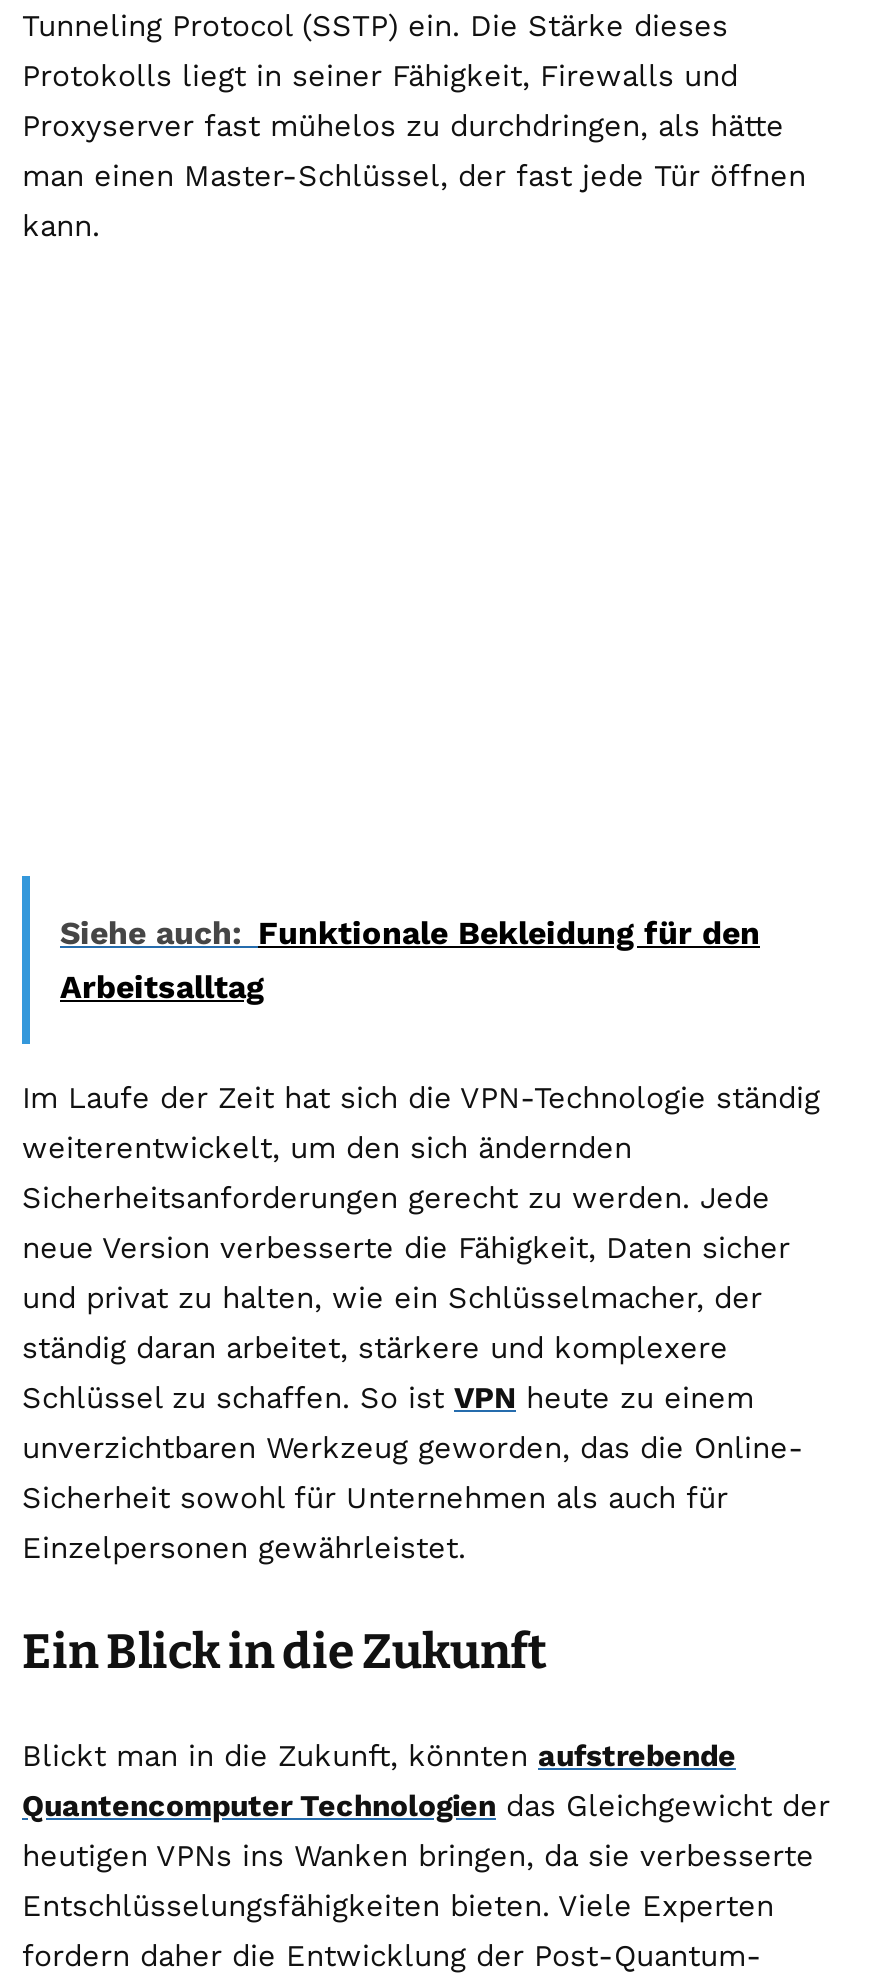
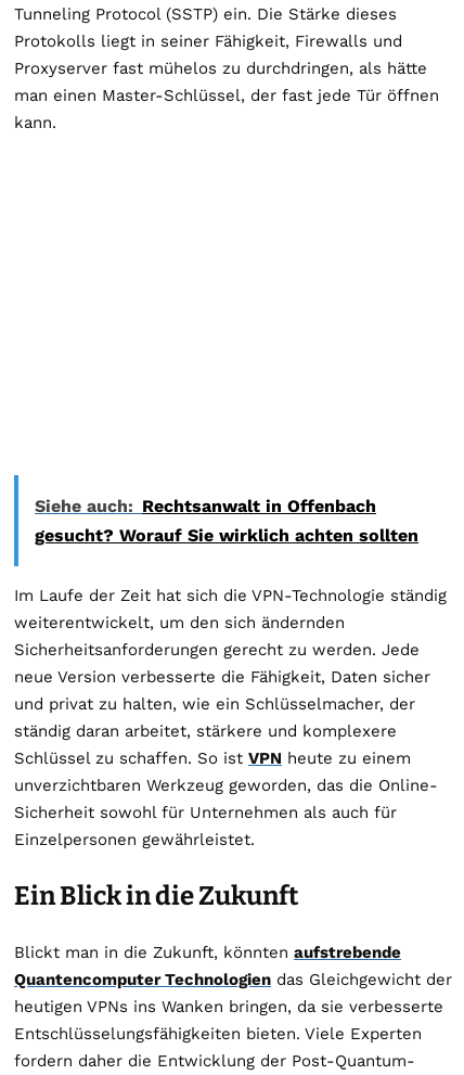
- Siehe auch: Funktionale Bekleidung für den
- Arbeitsalltag
+ Siehe auch: Rechtsanwalt in Offenbach
+ gesucht? Worauf Sie wirklich achten sollten
